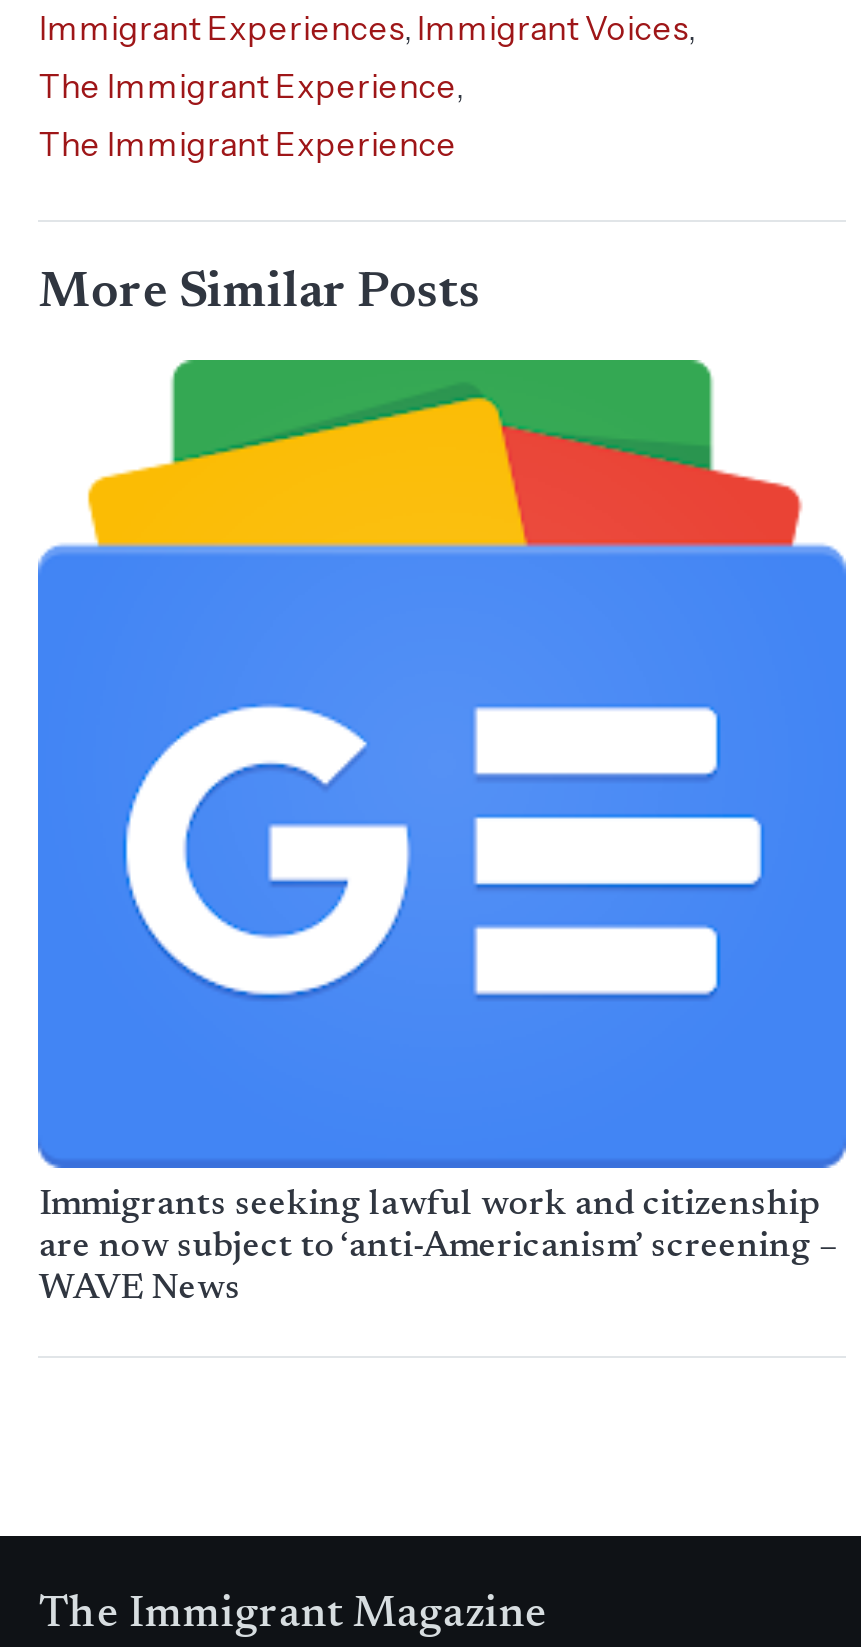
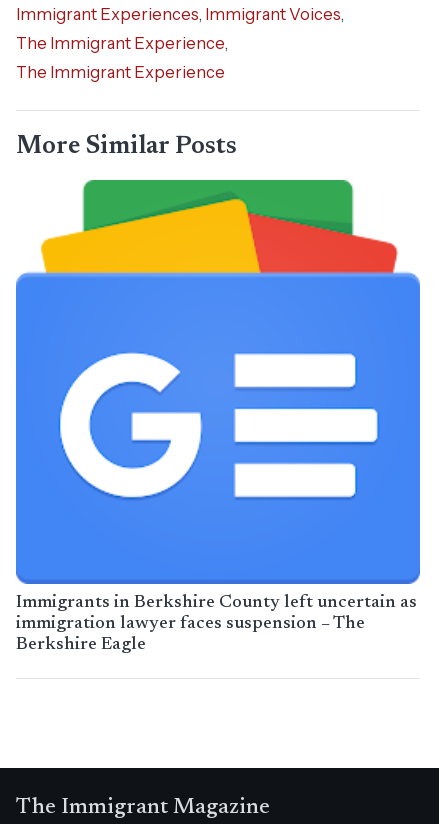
- Immigrants seeking lawful work and citizenship
- are now subject to ‘anti-Americanism’ screening –
- WAVE News
+ Immigrants in Berkshire County left uncertain as
+ immigration lawyer faces suspension – The
+ Berkshire Eagle
